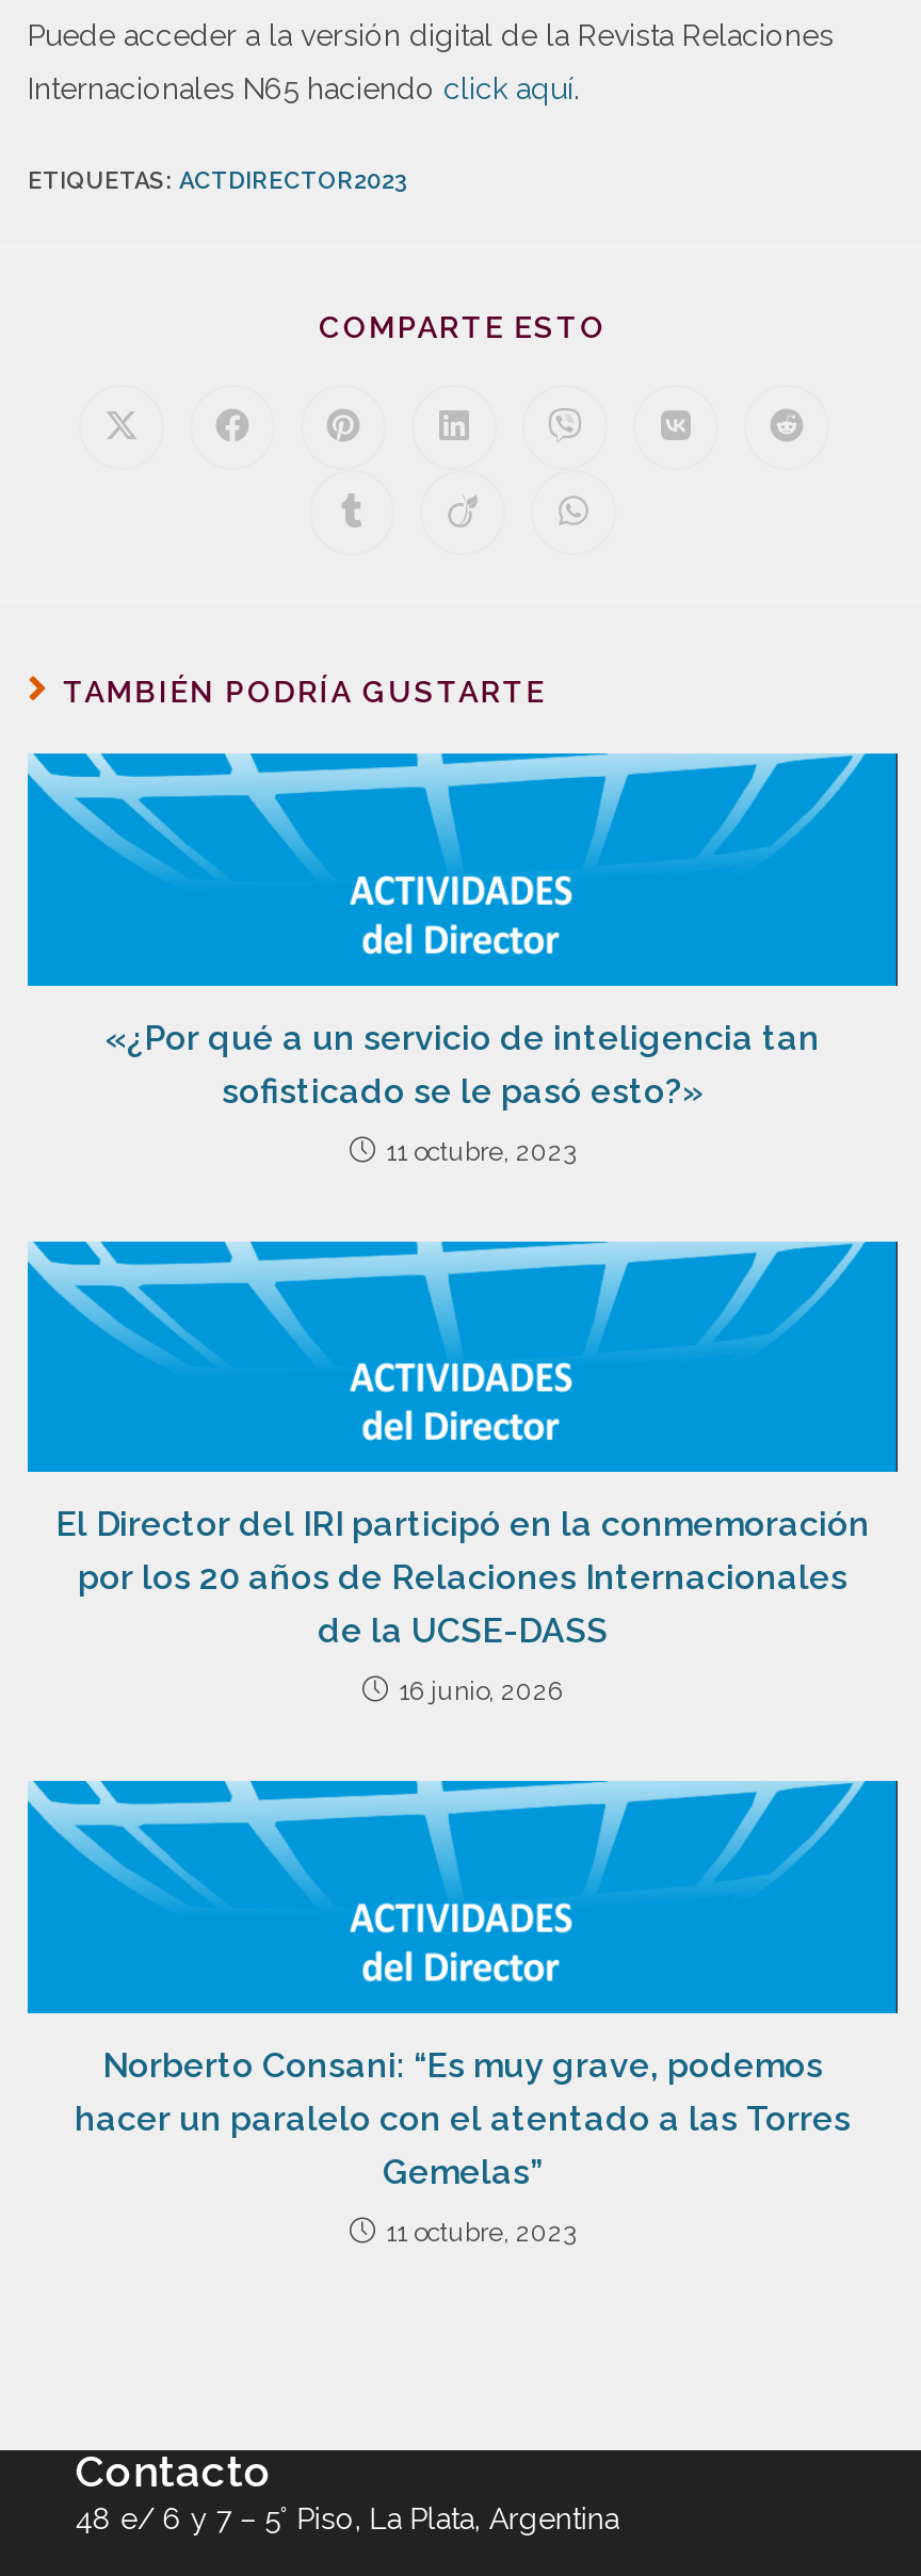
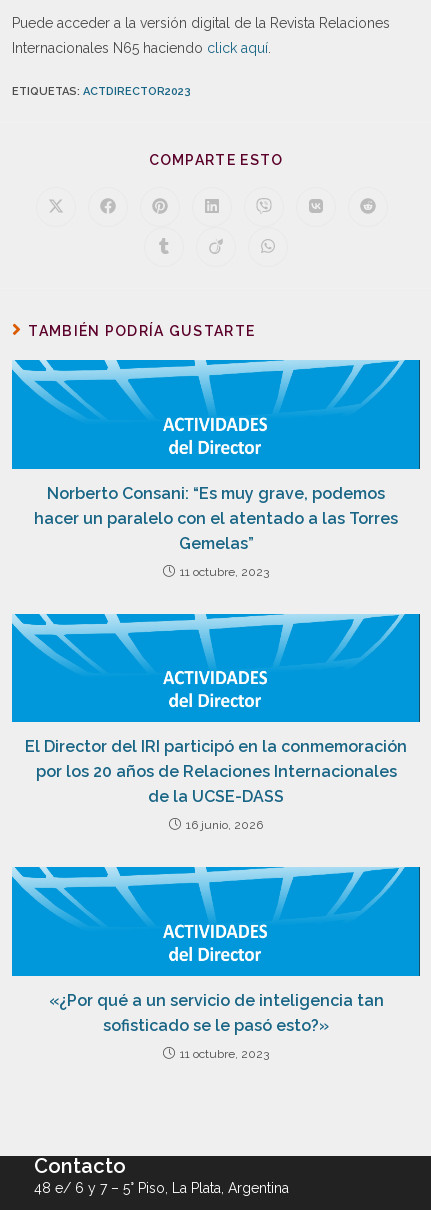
moved down: «¿Por qué a un servicio de inteligencia tan | sofisticado se le pasó esto?»

moved down: [image] | 11 octubre, 2023 | El Director del IRI participó en la conmemoración | por los 20 años de Relaciones Internacionales | de la UCSE-DASS | 16 junio, 2026

moved down: [image]

moved up: Norberto Consani: “Es muy grave, podemos | hacer un paralelo con el atentado a las Torres | Gemelas”
